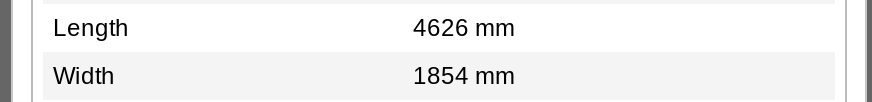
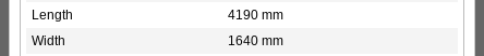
- 4626 mm
+ 4190 mm

- 1854 mm
+ 1640 mm
